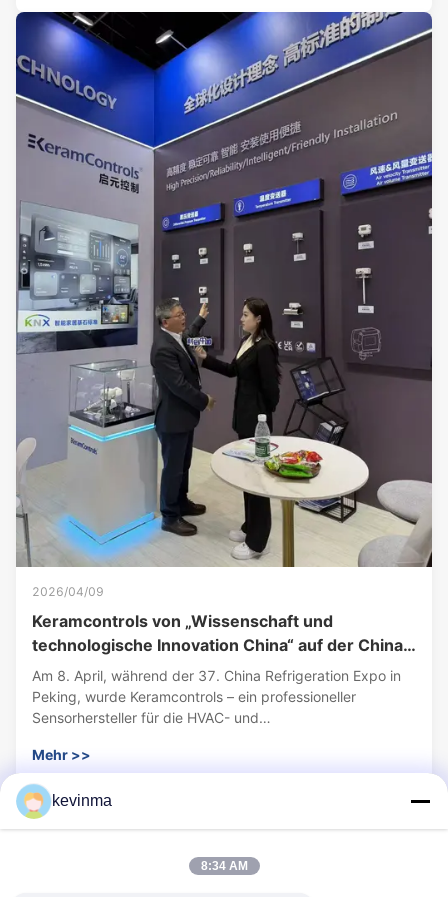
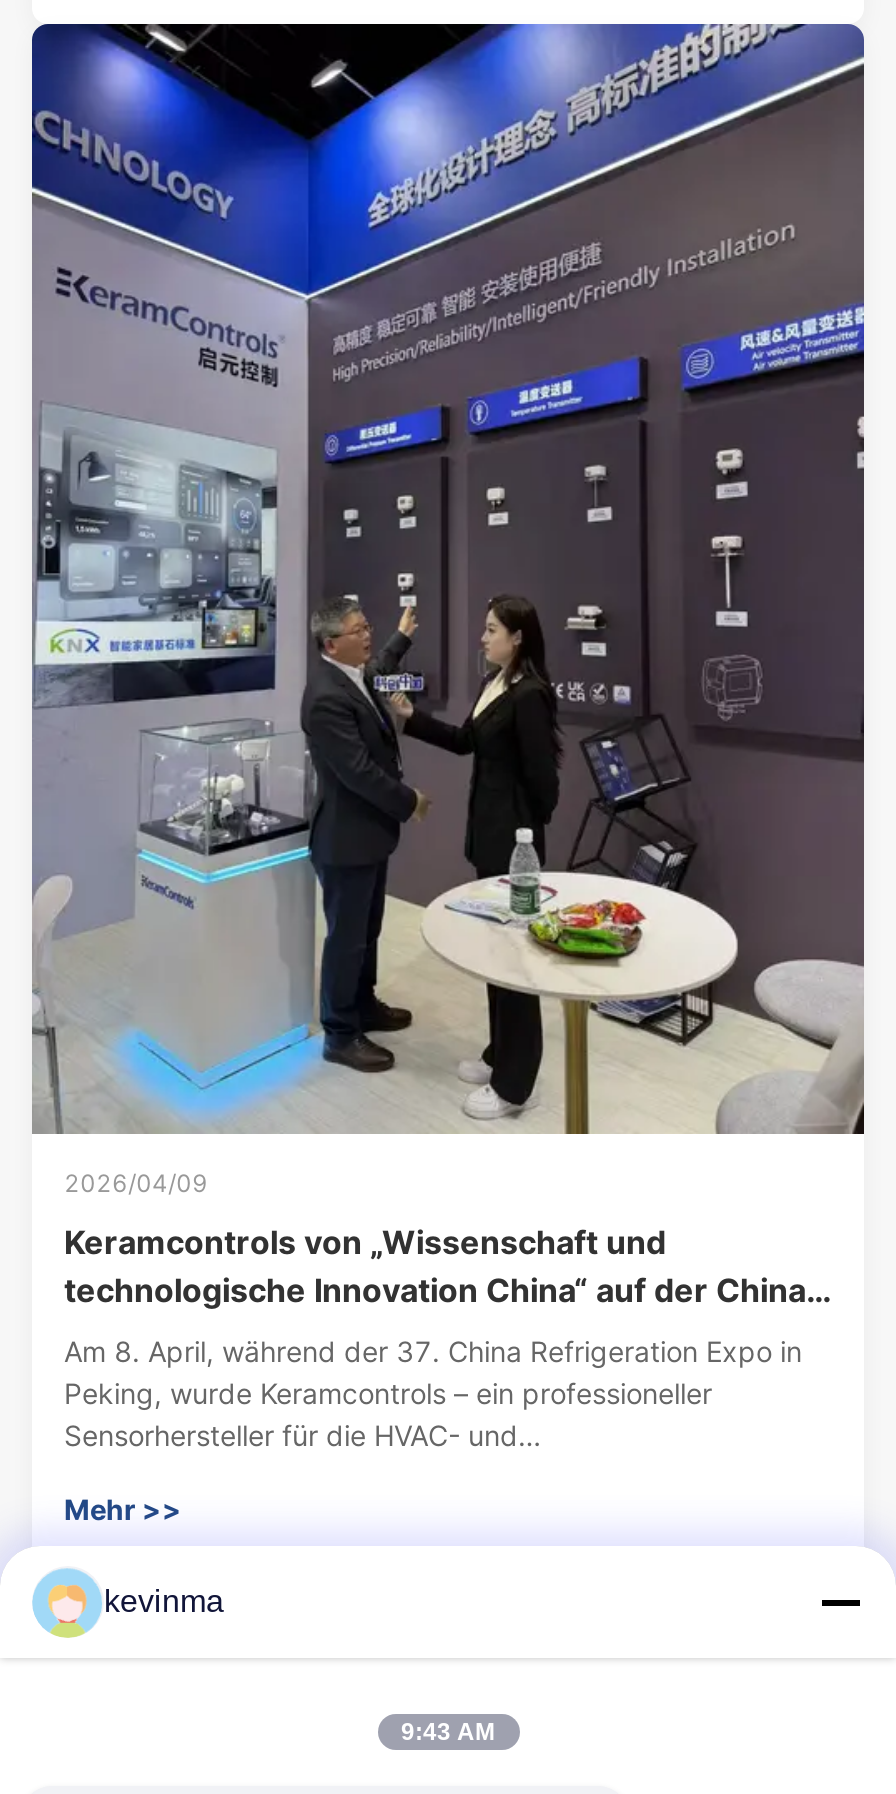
- 8:34 AM
+ 9:43 AM
